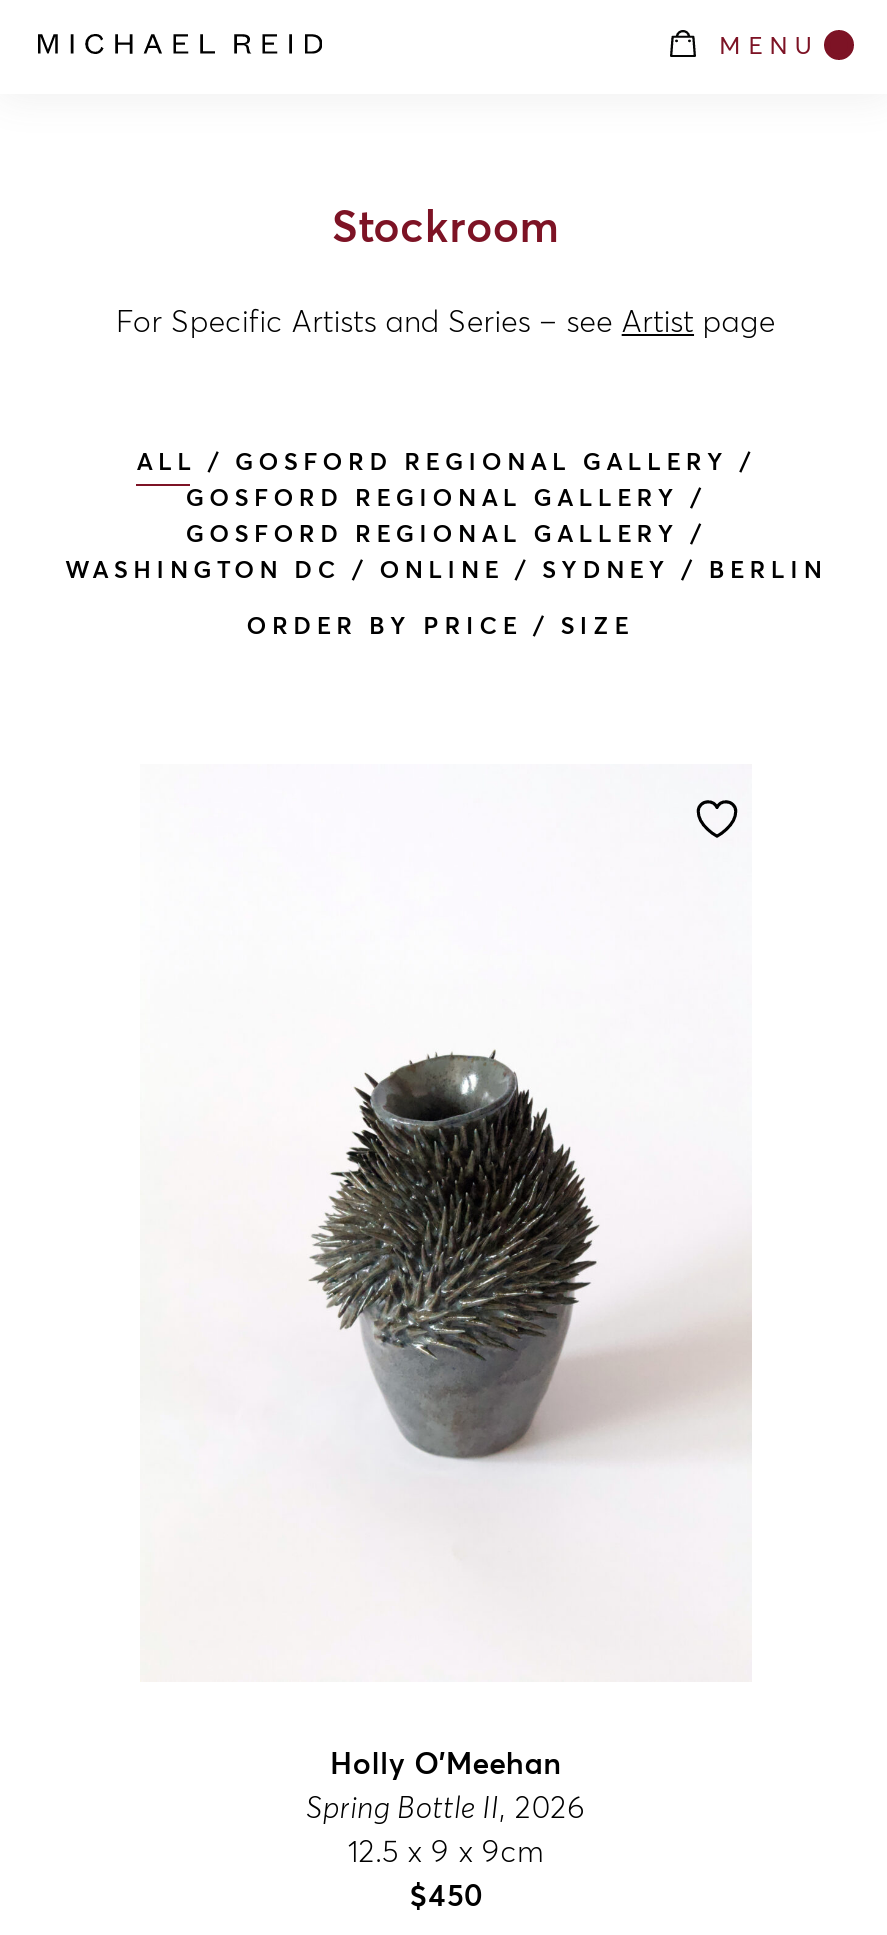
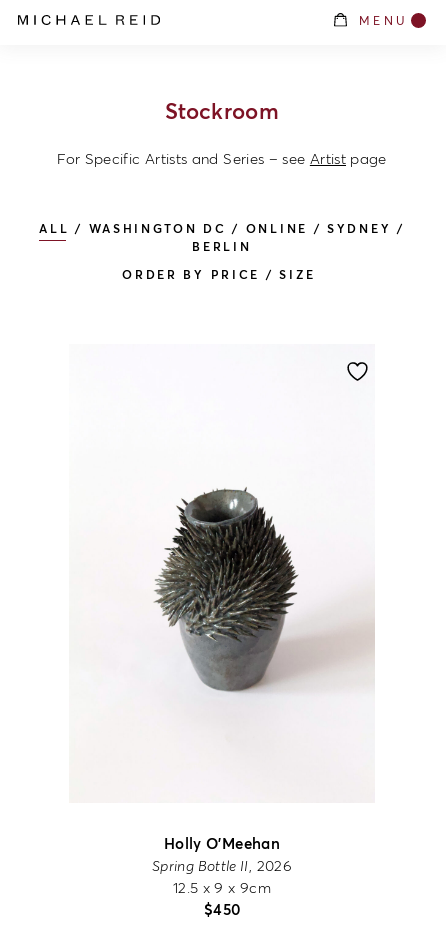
- ALL / GOSFORD REGIONAL GALLERY /
- GOSFORD REGIONAL GALLERY /
- GOSFORD REGIONAL GALLERY /
- WASHINGTON DC / ONLINE / SYDNEY / BERLIN
+ ALL / WASHINGTON DC / ONLINE / SYDNEY /
+ BERLIN
